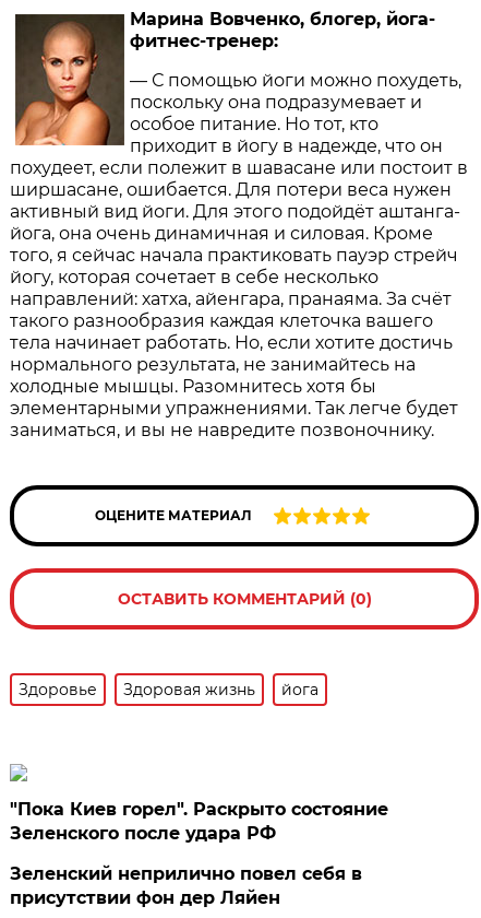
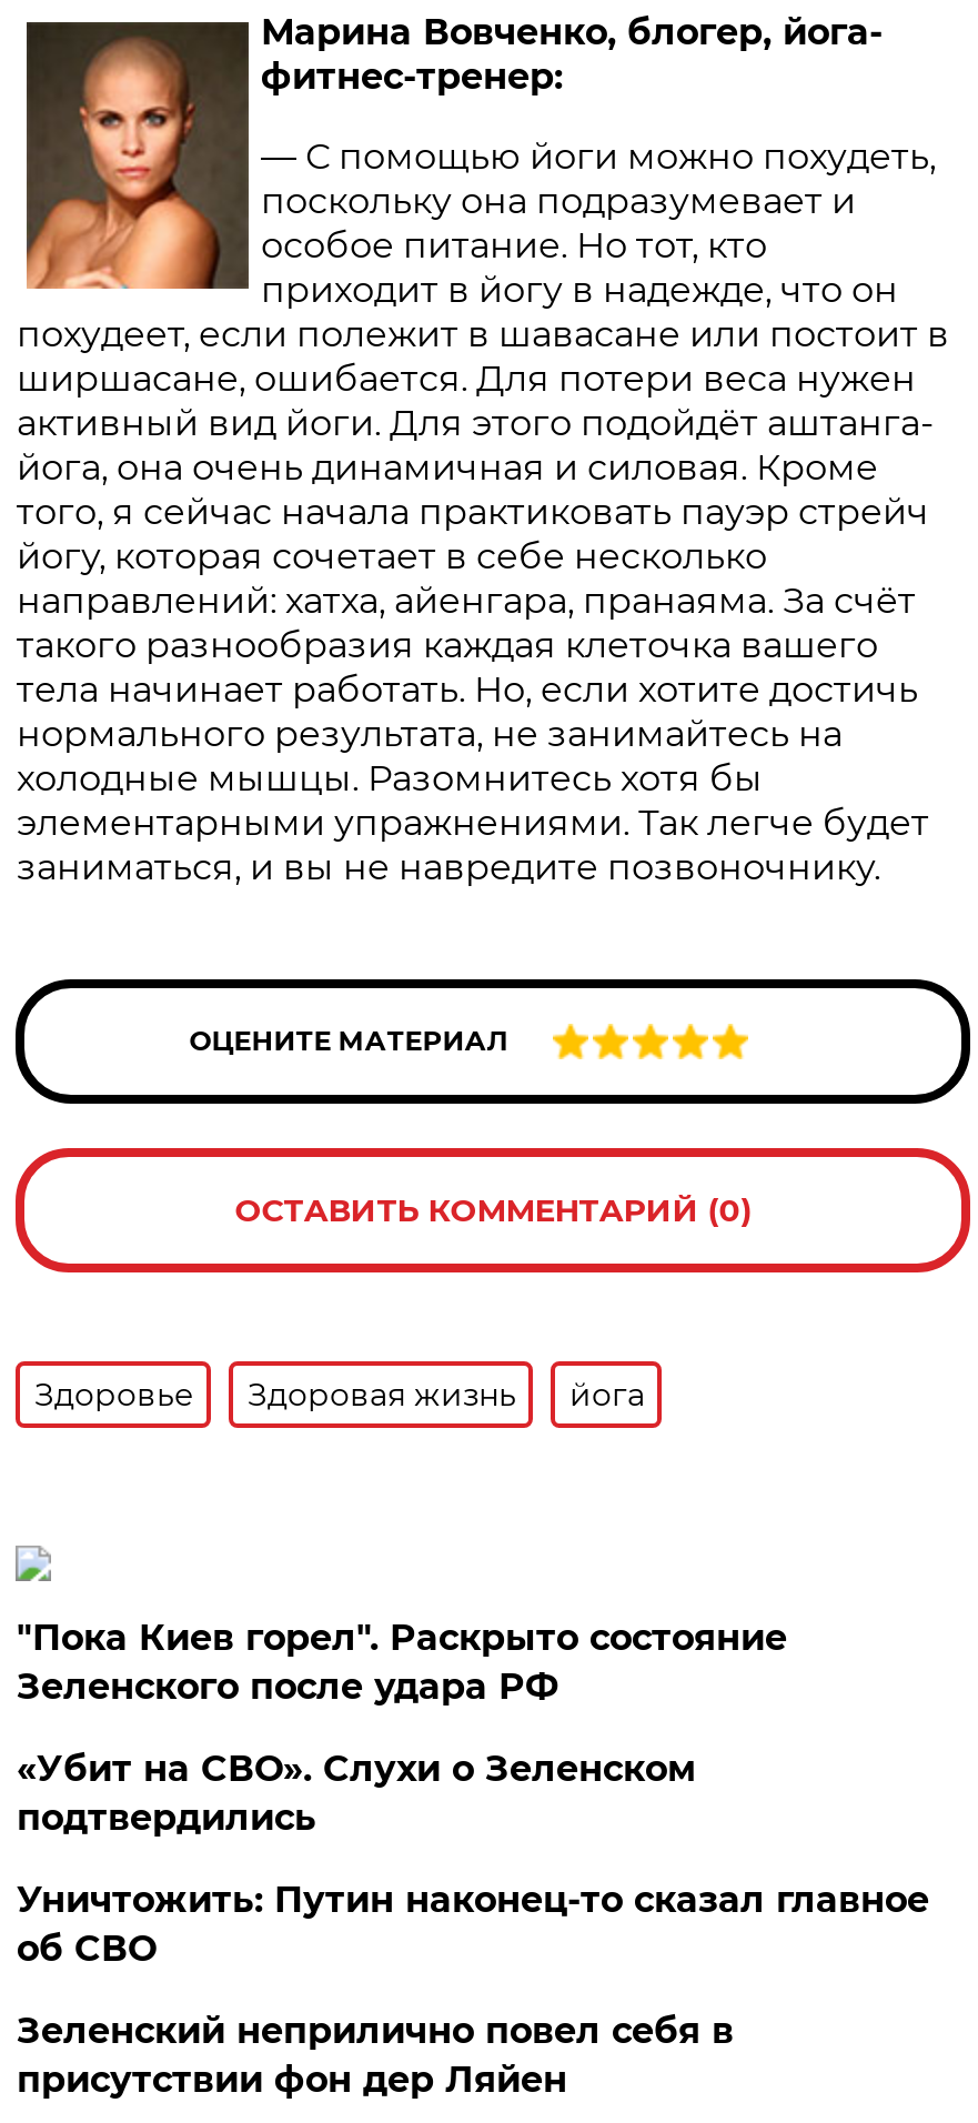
+ «Убит на СВО». Слухи о Зеленском
+ подтвердились
+ Уничтожить: Путин наконец-то сказал главное
+ об СВО
